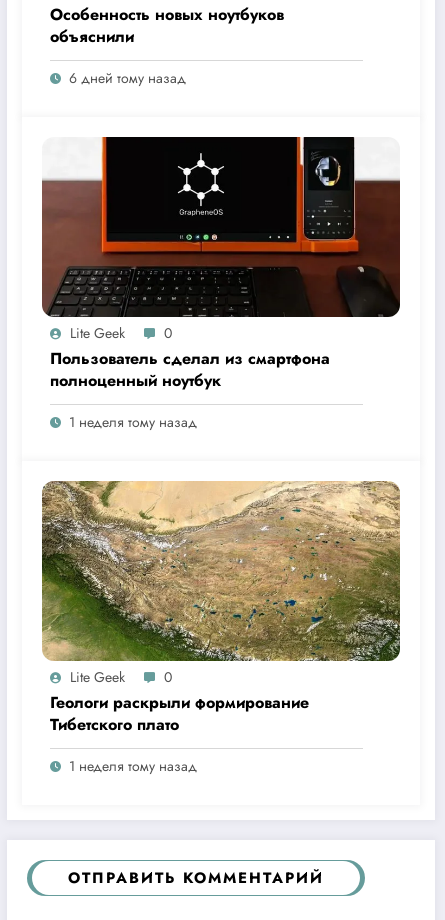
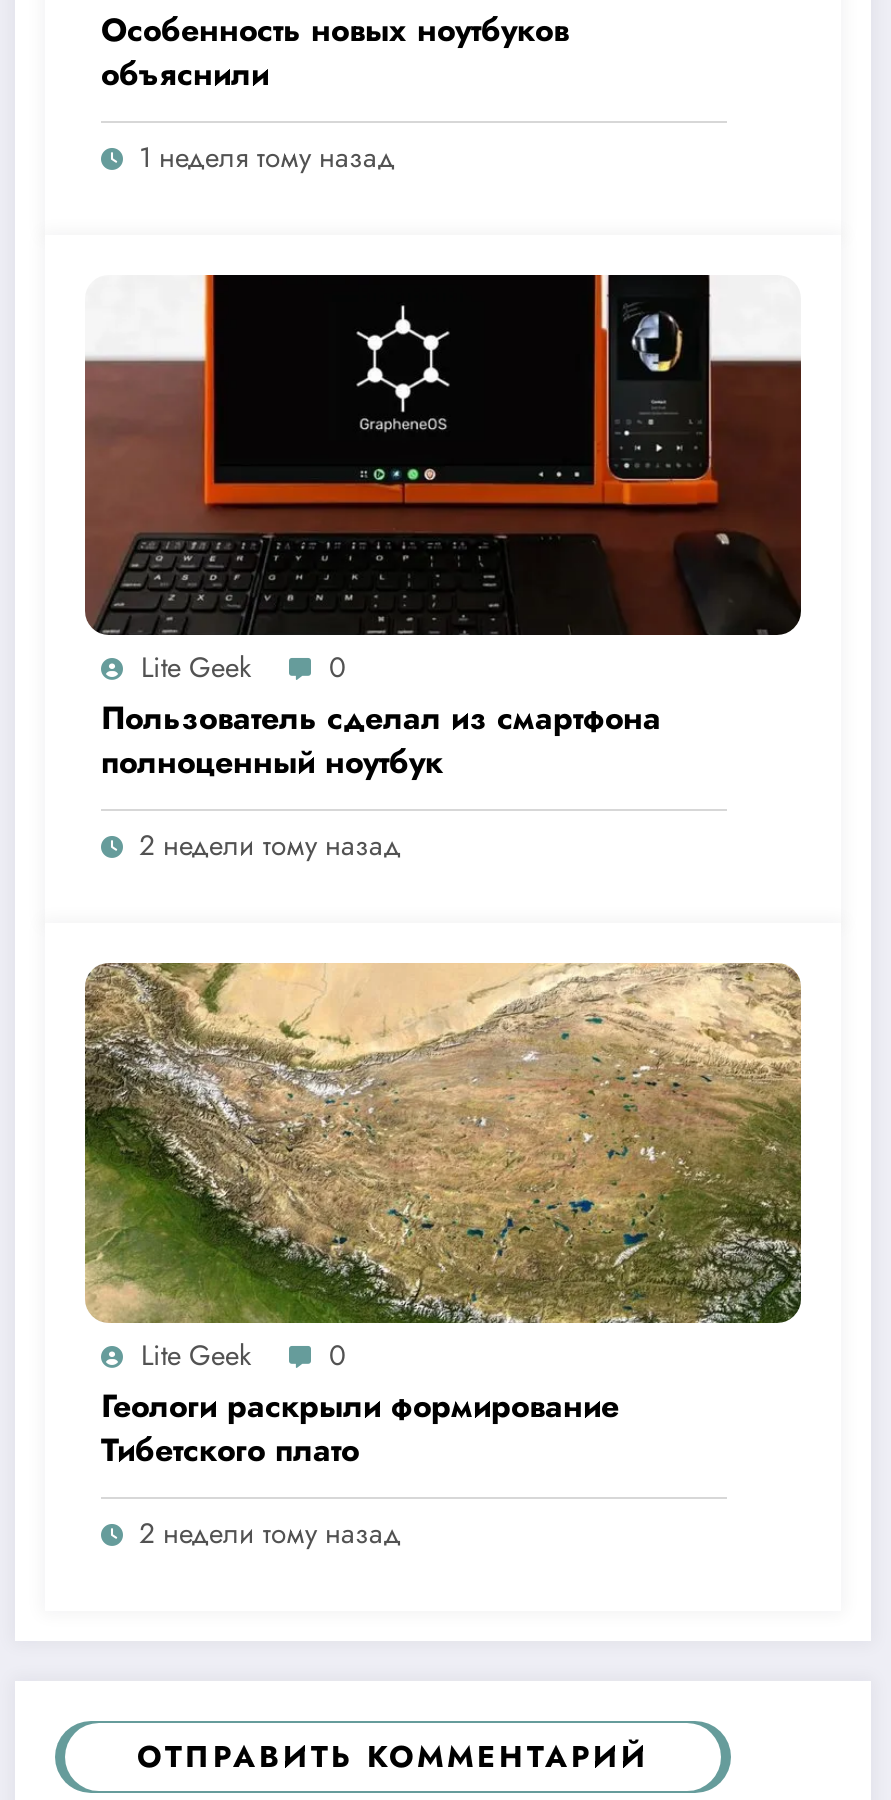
- 6 дней тому назад
+ 1 неделя тому назад

- 1 неделя тому назад
+ 2 недели тому назад

- 1 неделя тому назад
+ 2 недели тому назад
